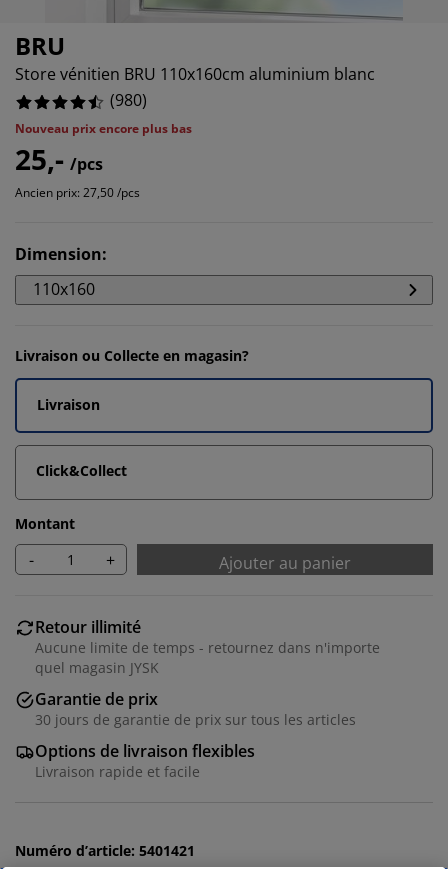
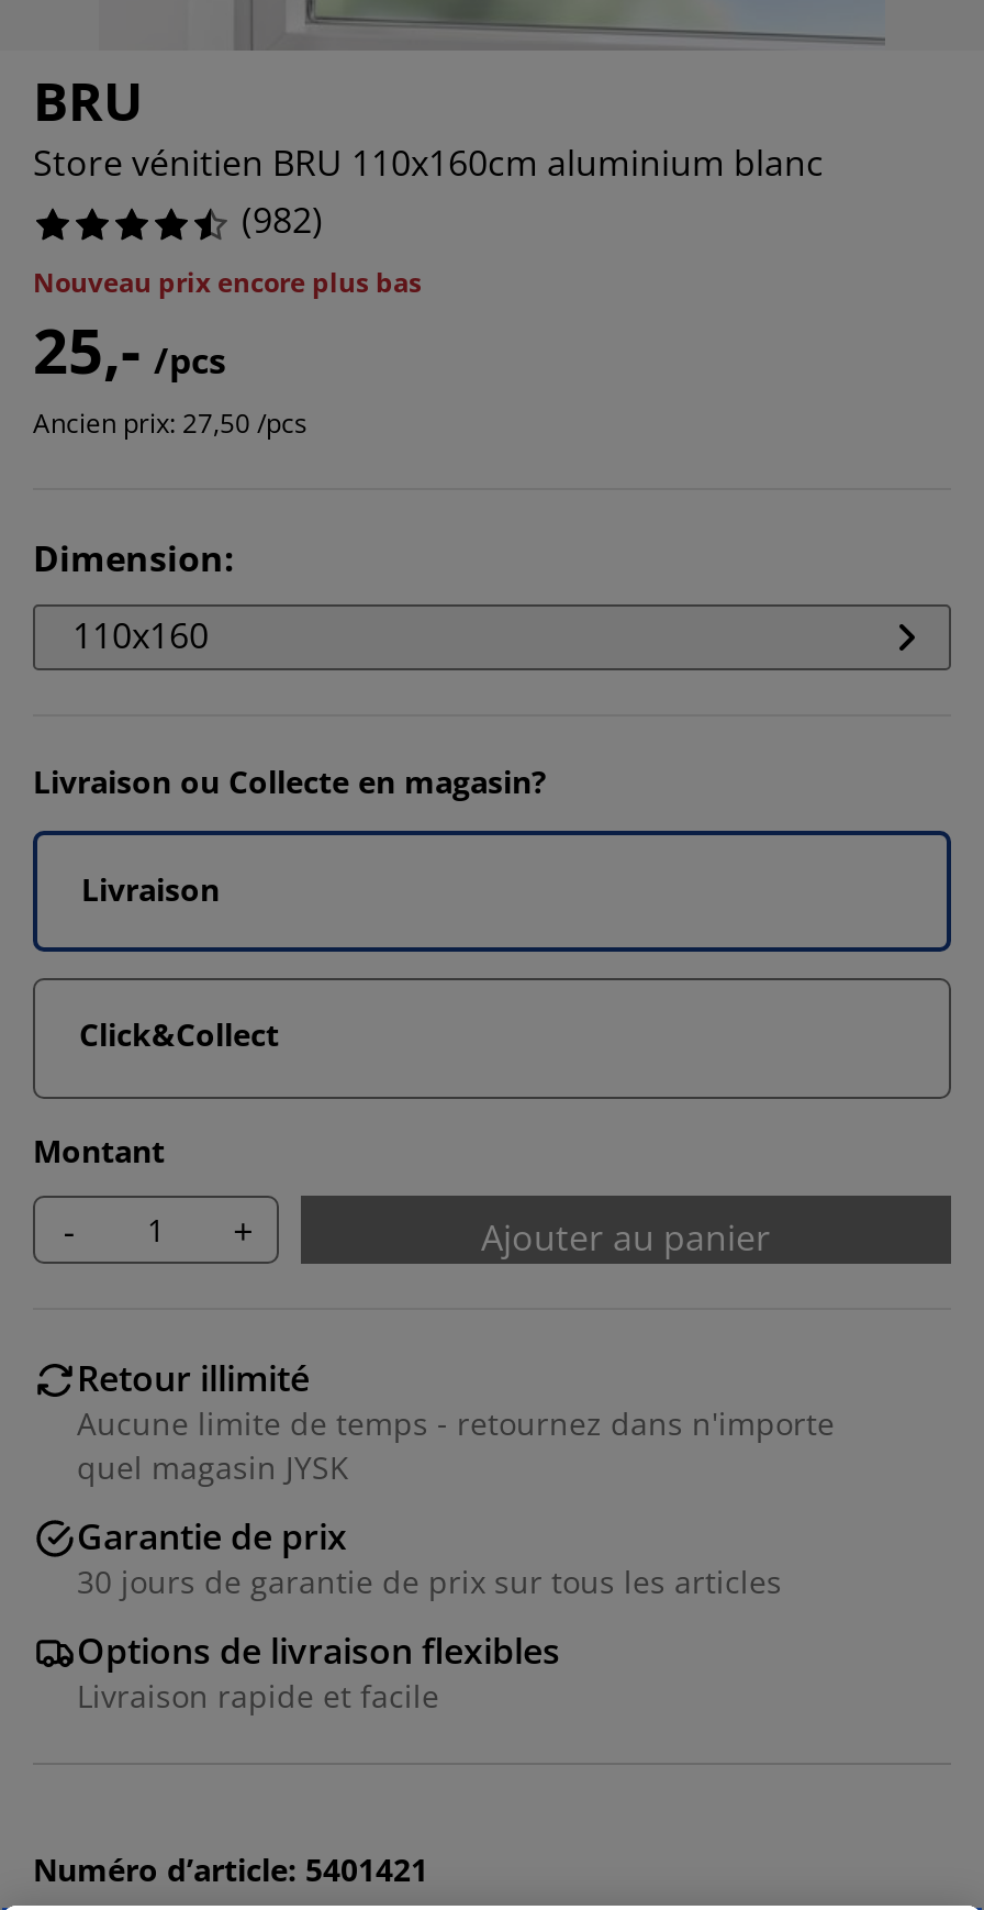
- (980)
+ (982)
